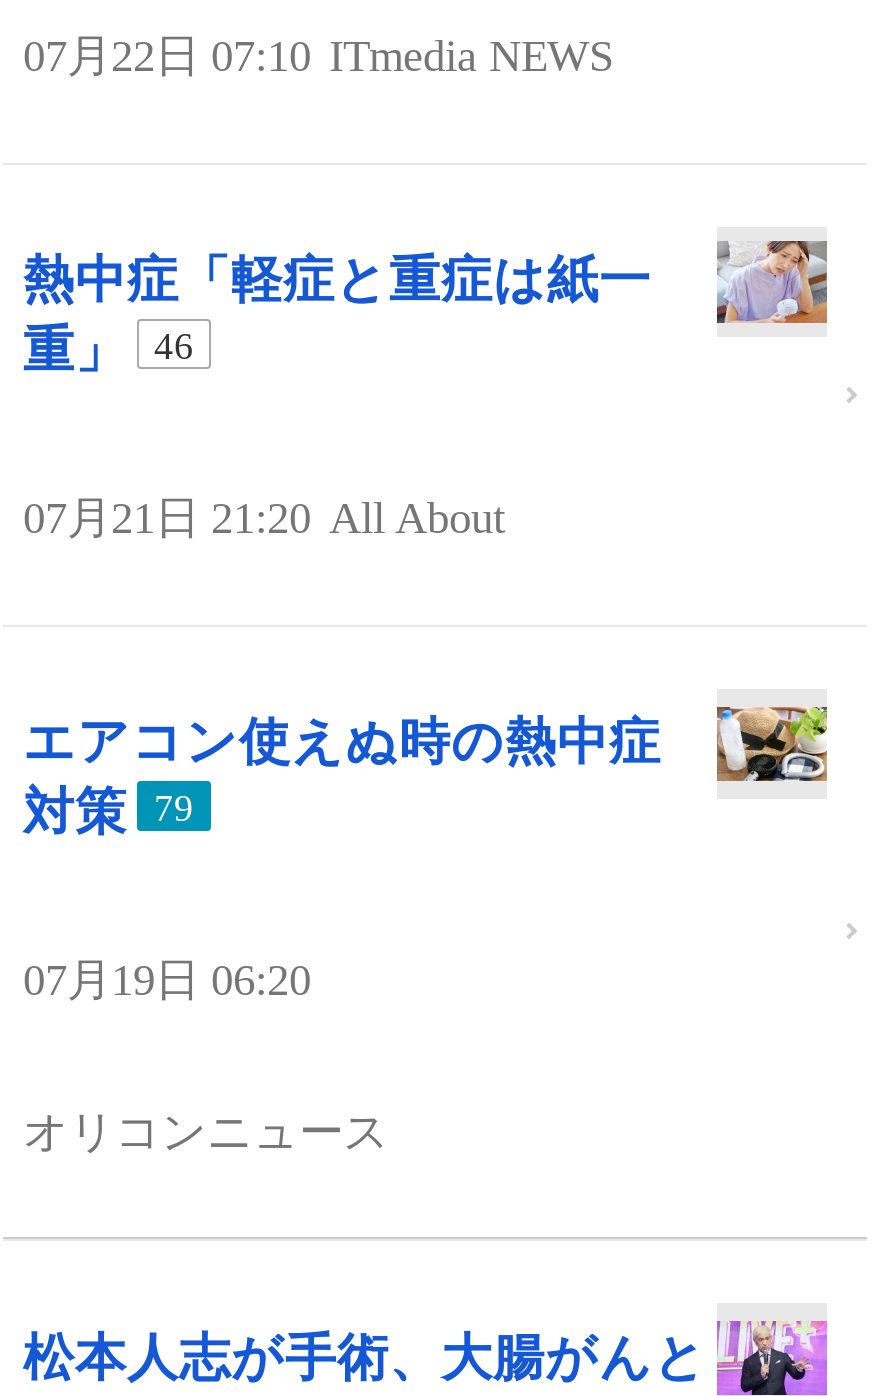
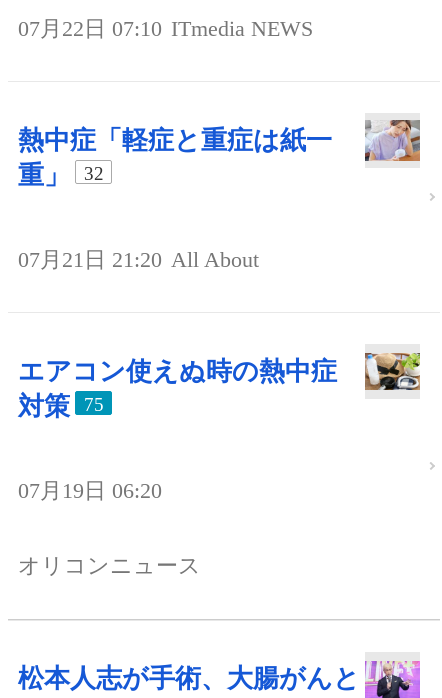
- 重」 46
+ 重」 32

- 対策 79
+ 対策 75
